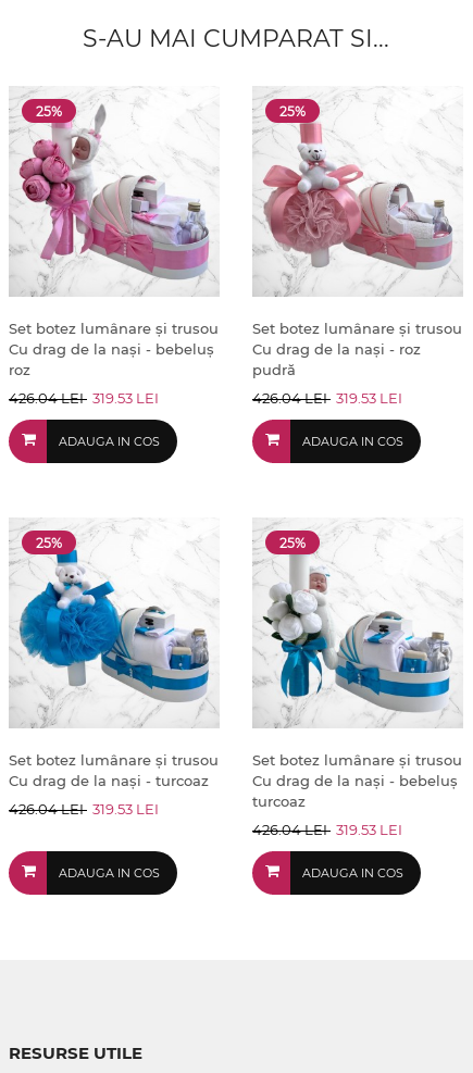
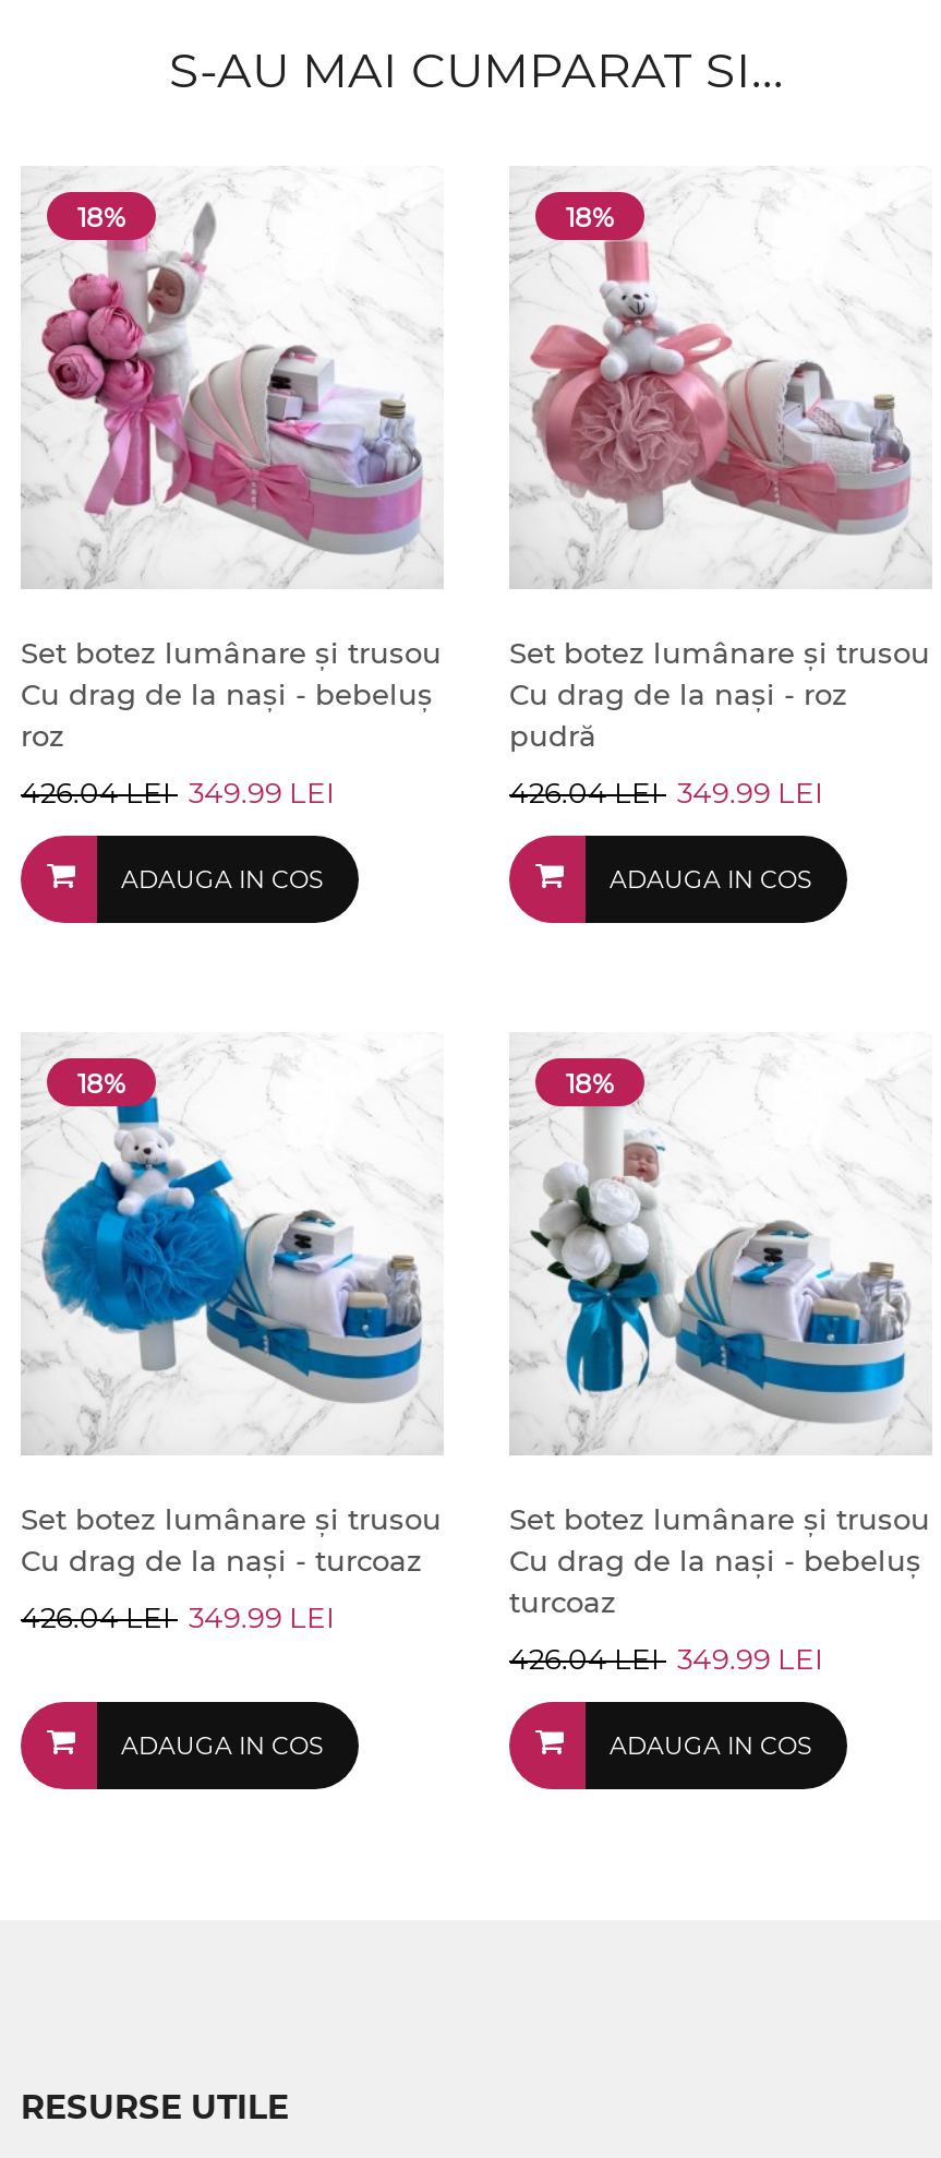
- 25%
+ 18%

- 25%
+ 18%

- 426.04 LEI 319.53 LEI
+ 426.04 LEI 349.99 LEI

- 426.04 LEI 319.53 LEI
+ 426.04 LEI 349.99 LEI

- 25%
+ 18%

- 25%
+ 18%

- 426.04 LEI 319.53 LEI
+ 426.04 LEI 349.99 LEI

- 426.04 LEI 319.53 LEI
+ 426.04 LEI 349.99 LEI
